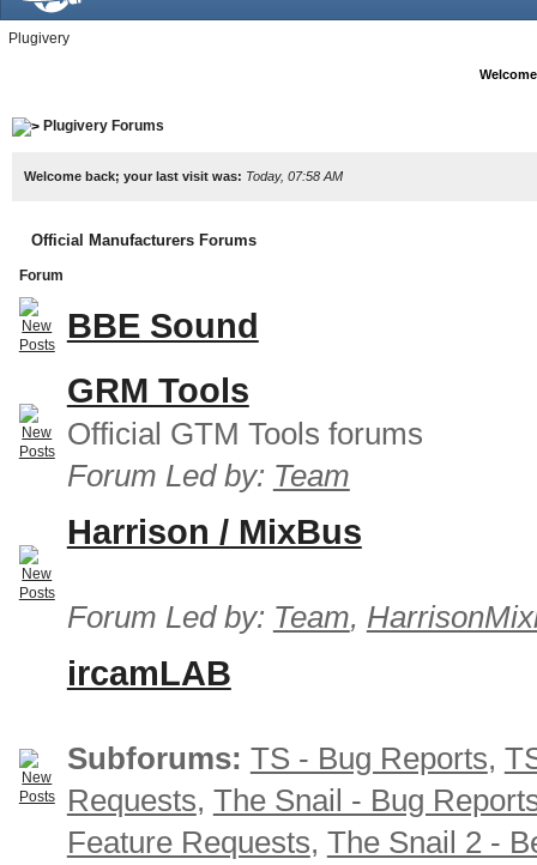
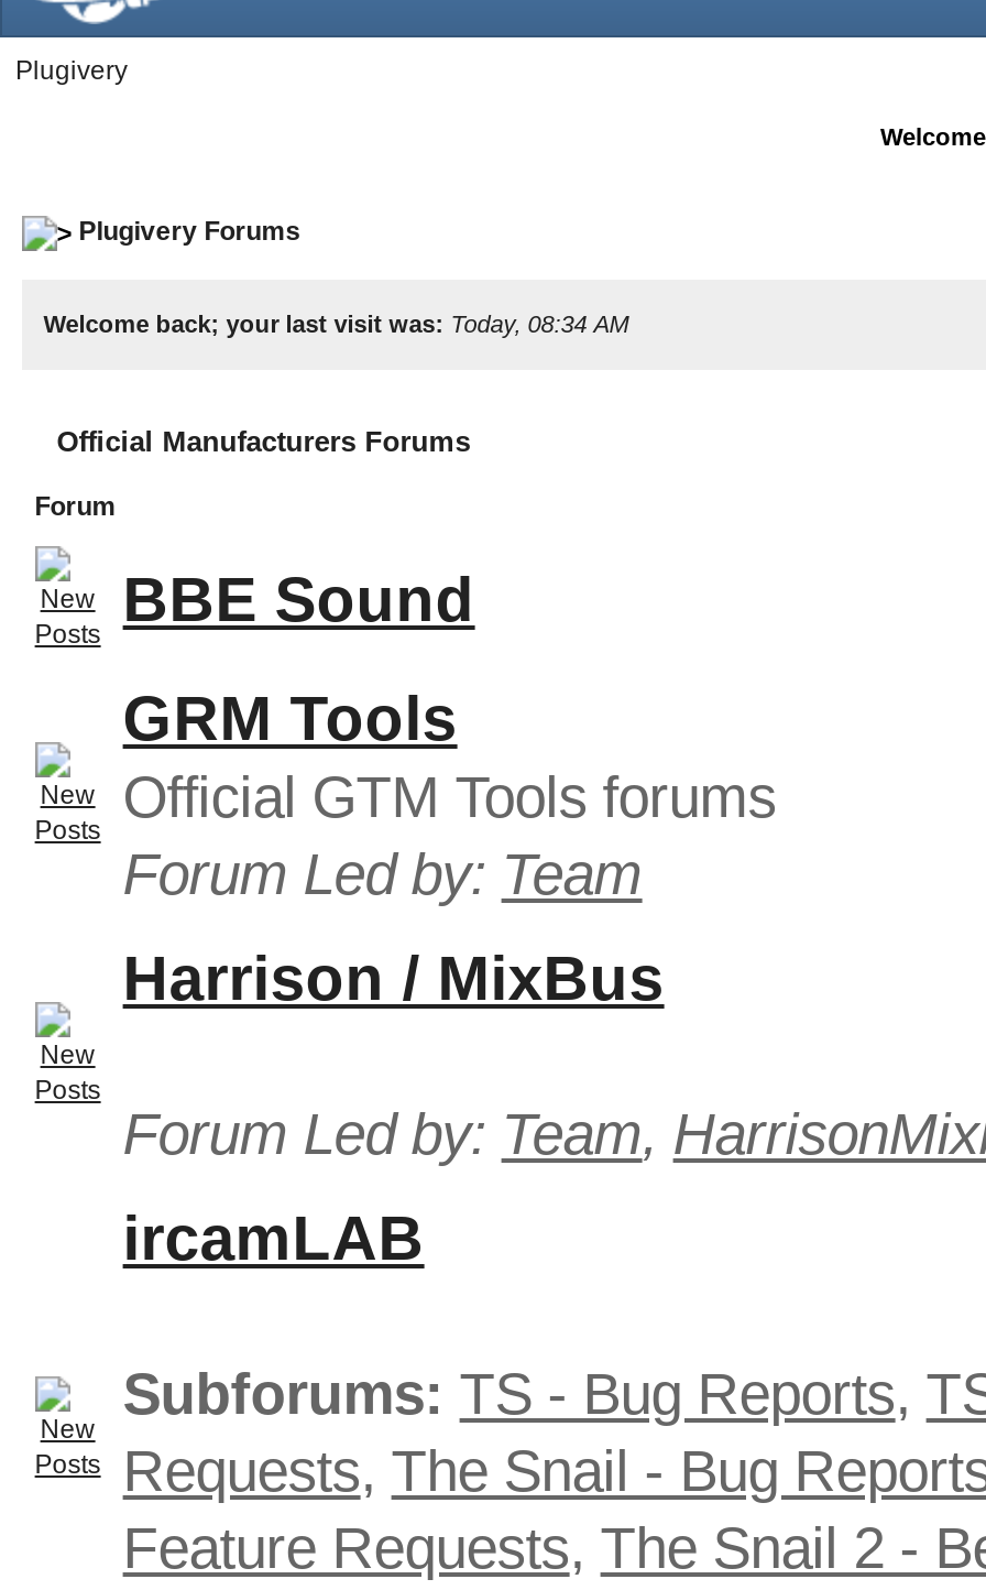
- Welcome back; your last visit was: Today, 07:58 AM
+ Welcome back; your last visit was: Today, 08:34 AM
